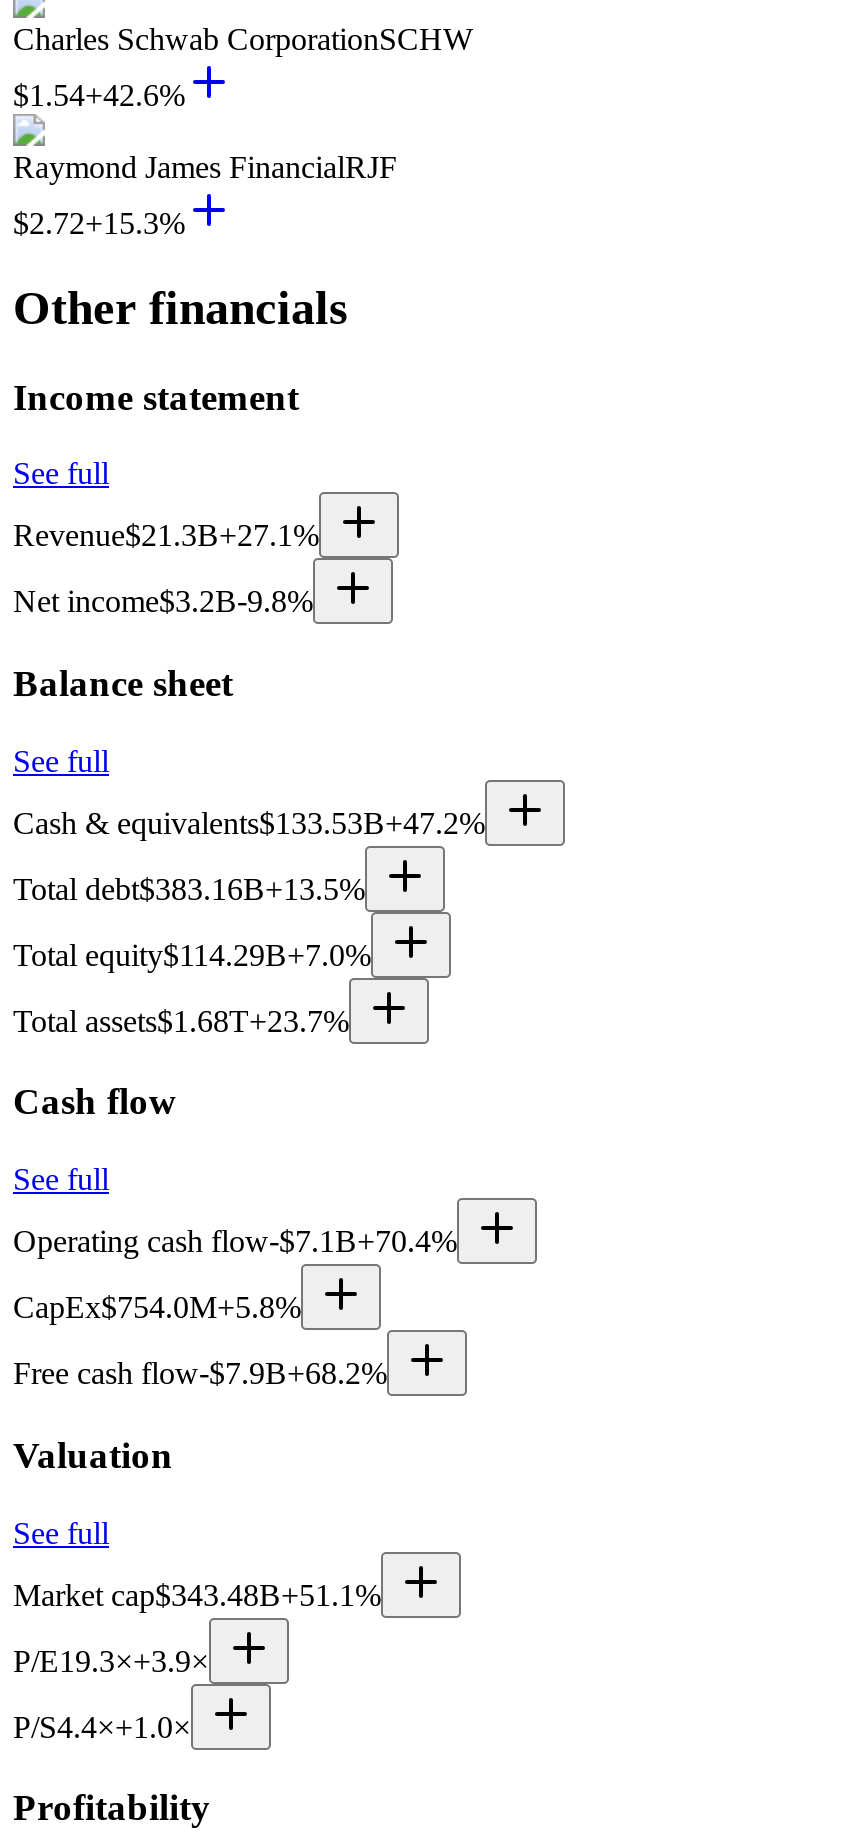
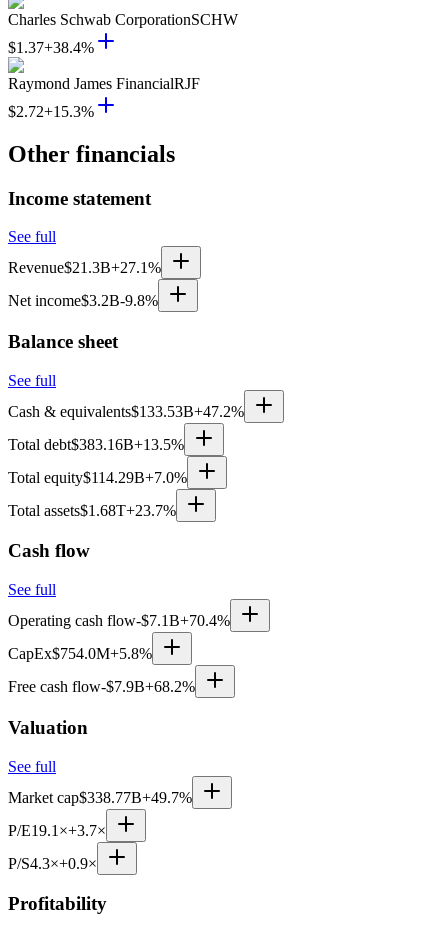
- $1.54+42.6%
+ $1.37+38.4%

- Market cap$343.48B+51.1%
+ Market cap$338.77B+49.7%

- P/E19.3×+3.9×
+ P/E19.1×+3.7×

- P/S4.4×+1.0×
+ P/S4.3×+0.9×
